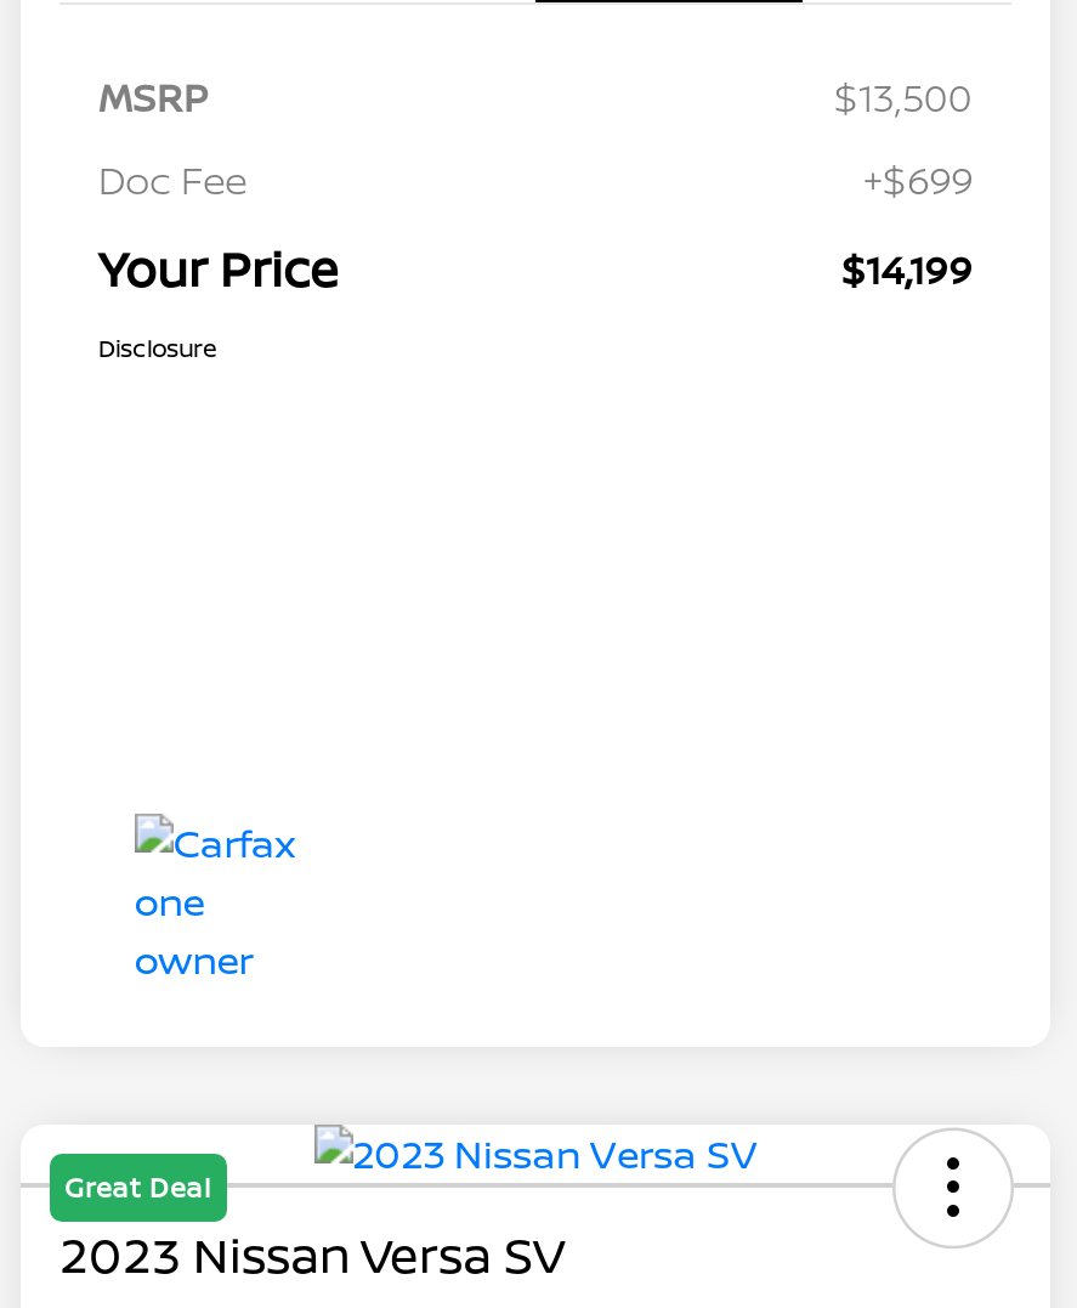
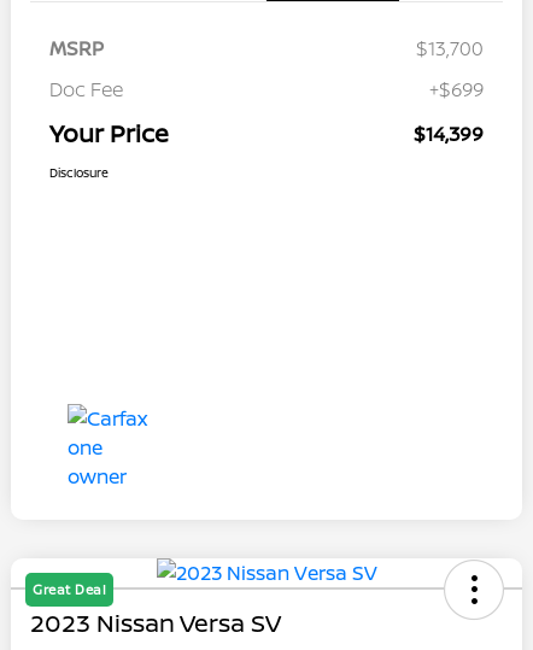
- $13,500
+ $13,700

- $14,199
+ $14,399
